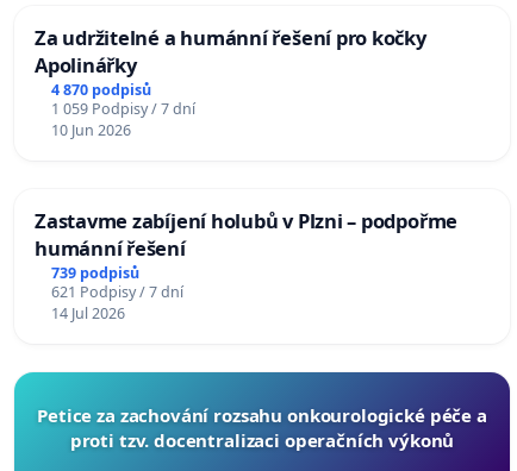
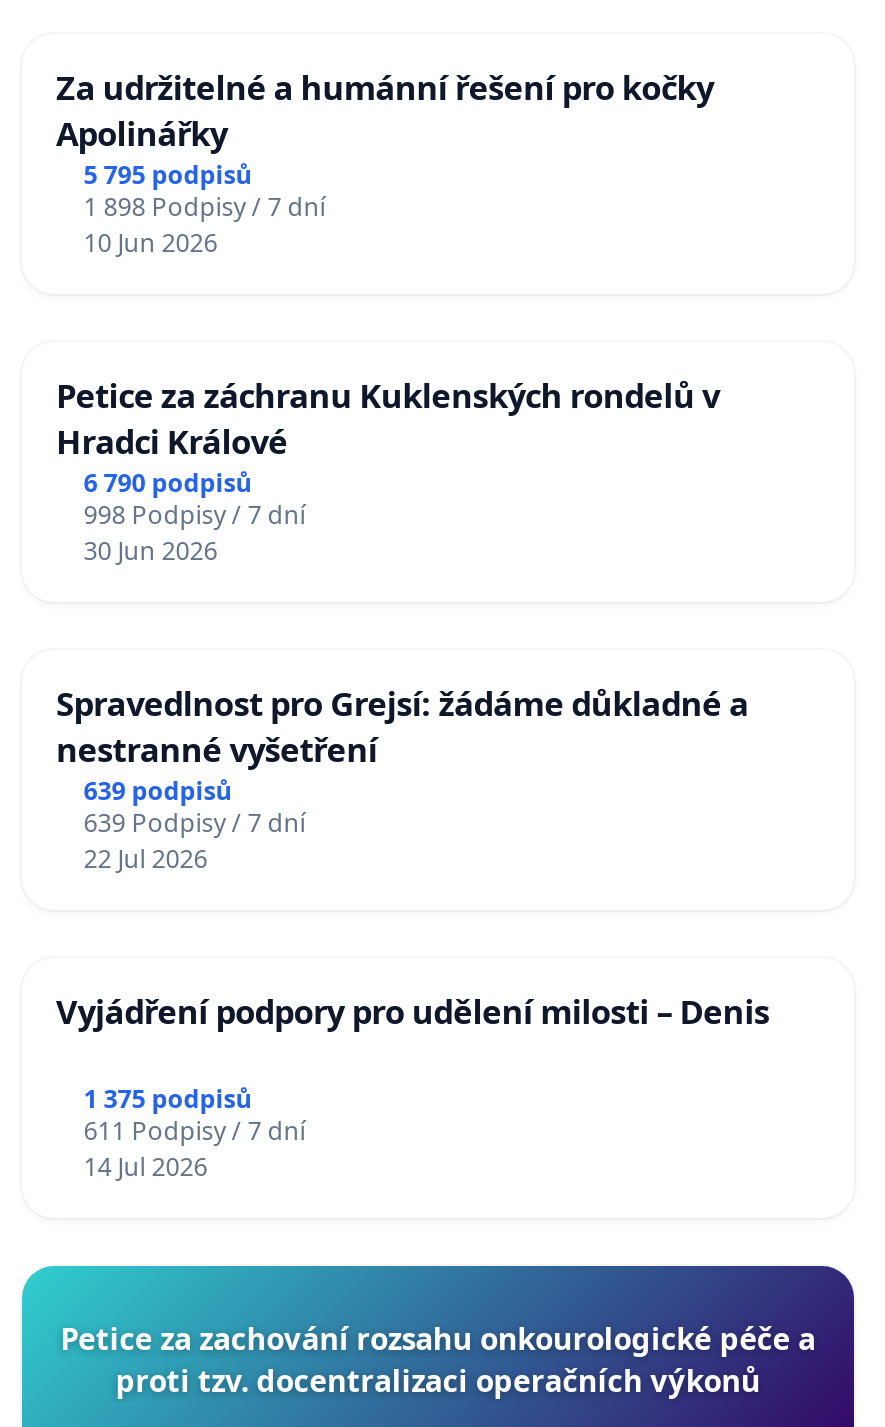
- 4 870 podpisů
+ 5 795 podpisů

- 1 059 Podpisy / 7 dní
+ 1 898 Podpisy / 7 dní

- Zastavme zabíjení holubů v Plzni – podpořme
- humánní řešení
- 739 podpisů
- 621 Podpisy / 7 dní
+ Petice za záchranu Kuklenských rondelů v
+ Hradci Králové
+ 6 790 podpisů
+ 998 Podpisy / 7 dní
+ 30 Jun 2026
+ Spravedlnost pro Grejsí: žádáme důkladné a
+ nestranné vyšetření
+ 639 podpisů
+ 639 Podpisy / 7 dní
+ 22 Jul 2026
+ Vyjádření podpory pro udělení milosti – Denis
+ 1 375 podpisů
+ 611 Podpisy / 7 dní
